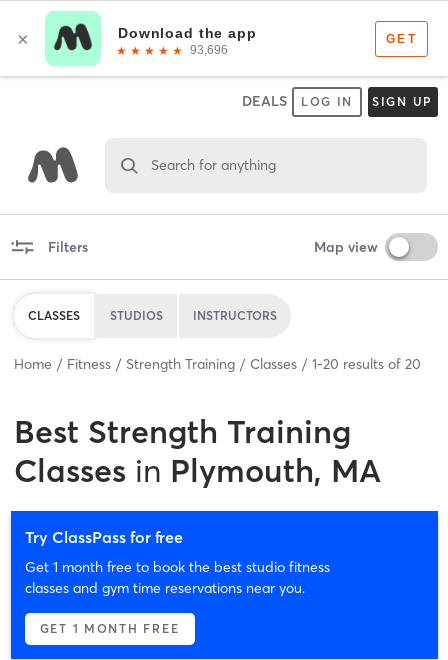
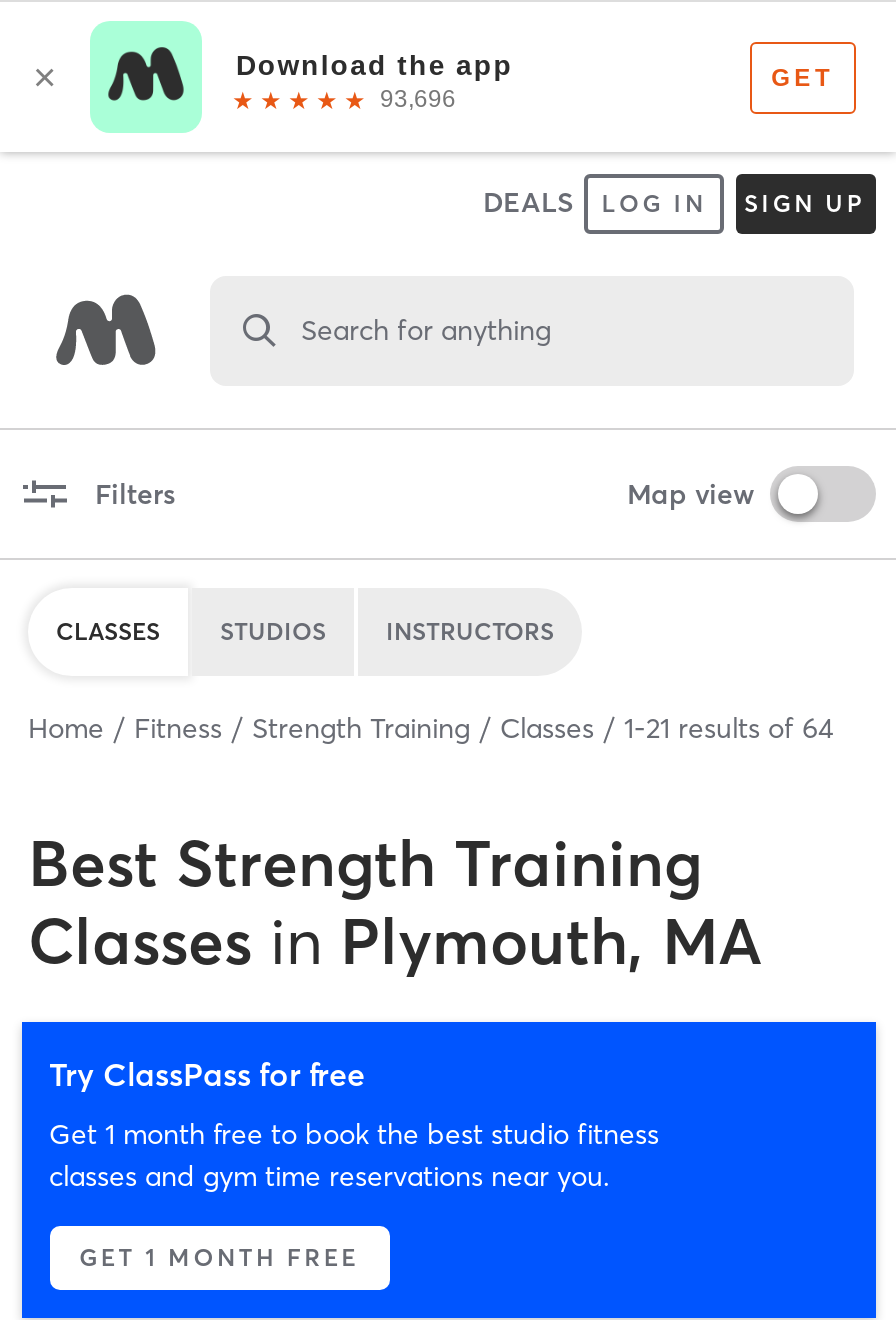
- Home Fitness Strength Training Classes 1-20 results of 20
+ Home Fitness Strength Training Classes 1-21 results of 64
